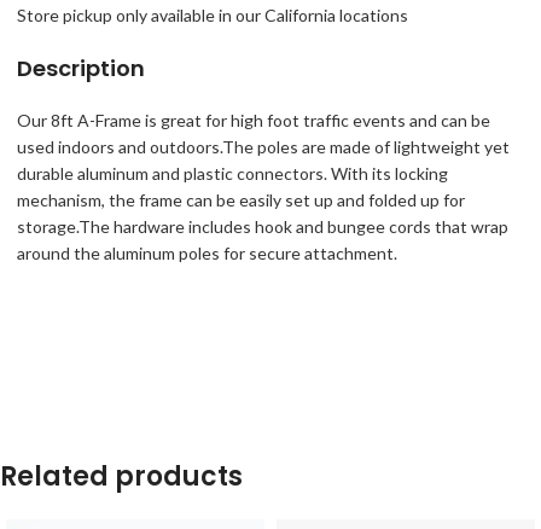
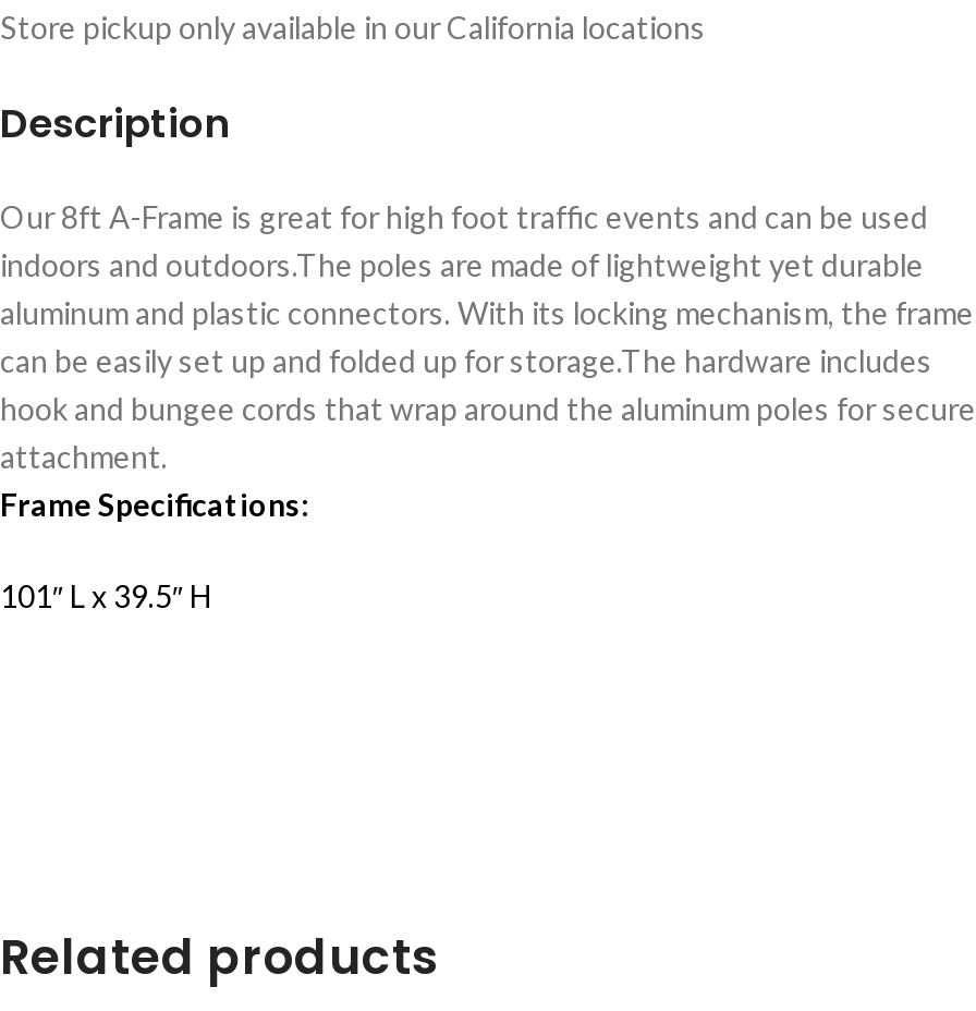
- Our 8ft A-Frame is great for high foot traffic events and can be
- used indoors and outdoors.The poles are made of lightweight yet
- durable aluminum and plastic connectors. With its locking
- mechanism, the frame can be easily set up and folded up for
- storage.The hardware includes hook and bungee cords that wrap
- around the aluminum poles for secure attachment.
+ Our 8ft A-Frame is great for high foot traffic events and can be used
+ indoors and outdoors.The poles are made of lightweight yet durable
+ aluminum and plastic connectors. With its locking mechanism, the frame
+ can be easily set up and folded up for storage.The hardware includes
+ hook and bungee cords that wrap around the aluminum poles for secure
+ attachment.
+ Frame Specifications:
+ 101″ L x 39.5″ H
